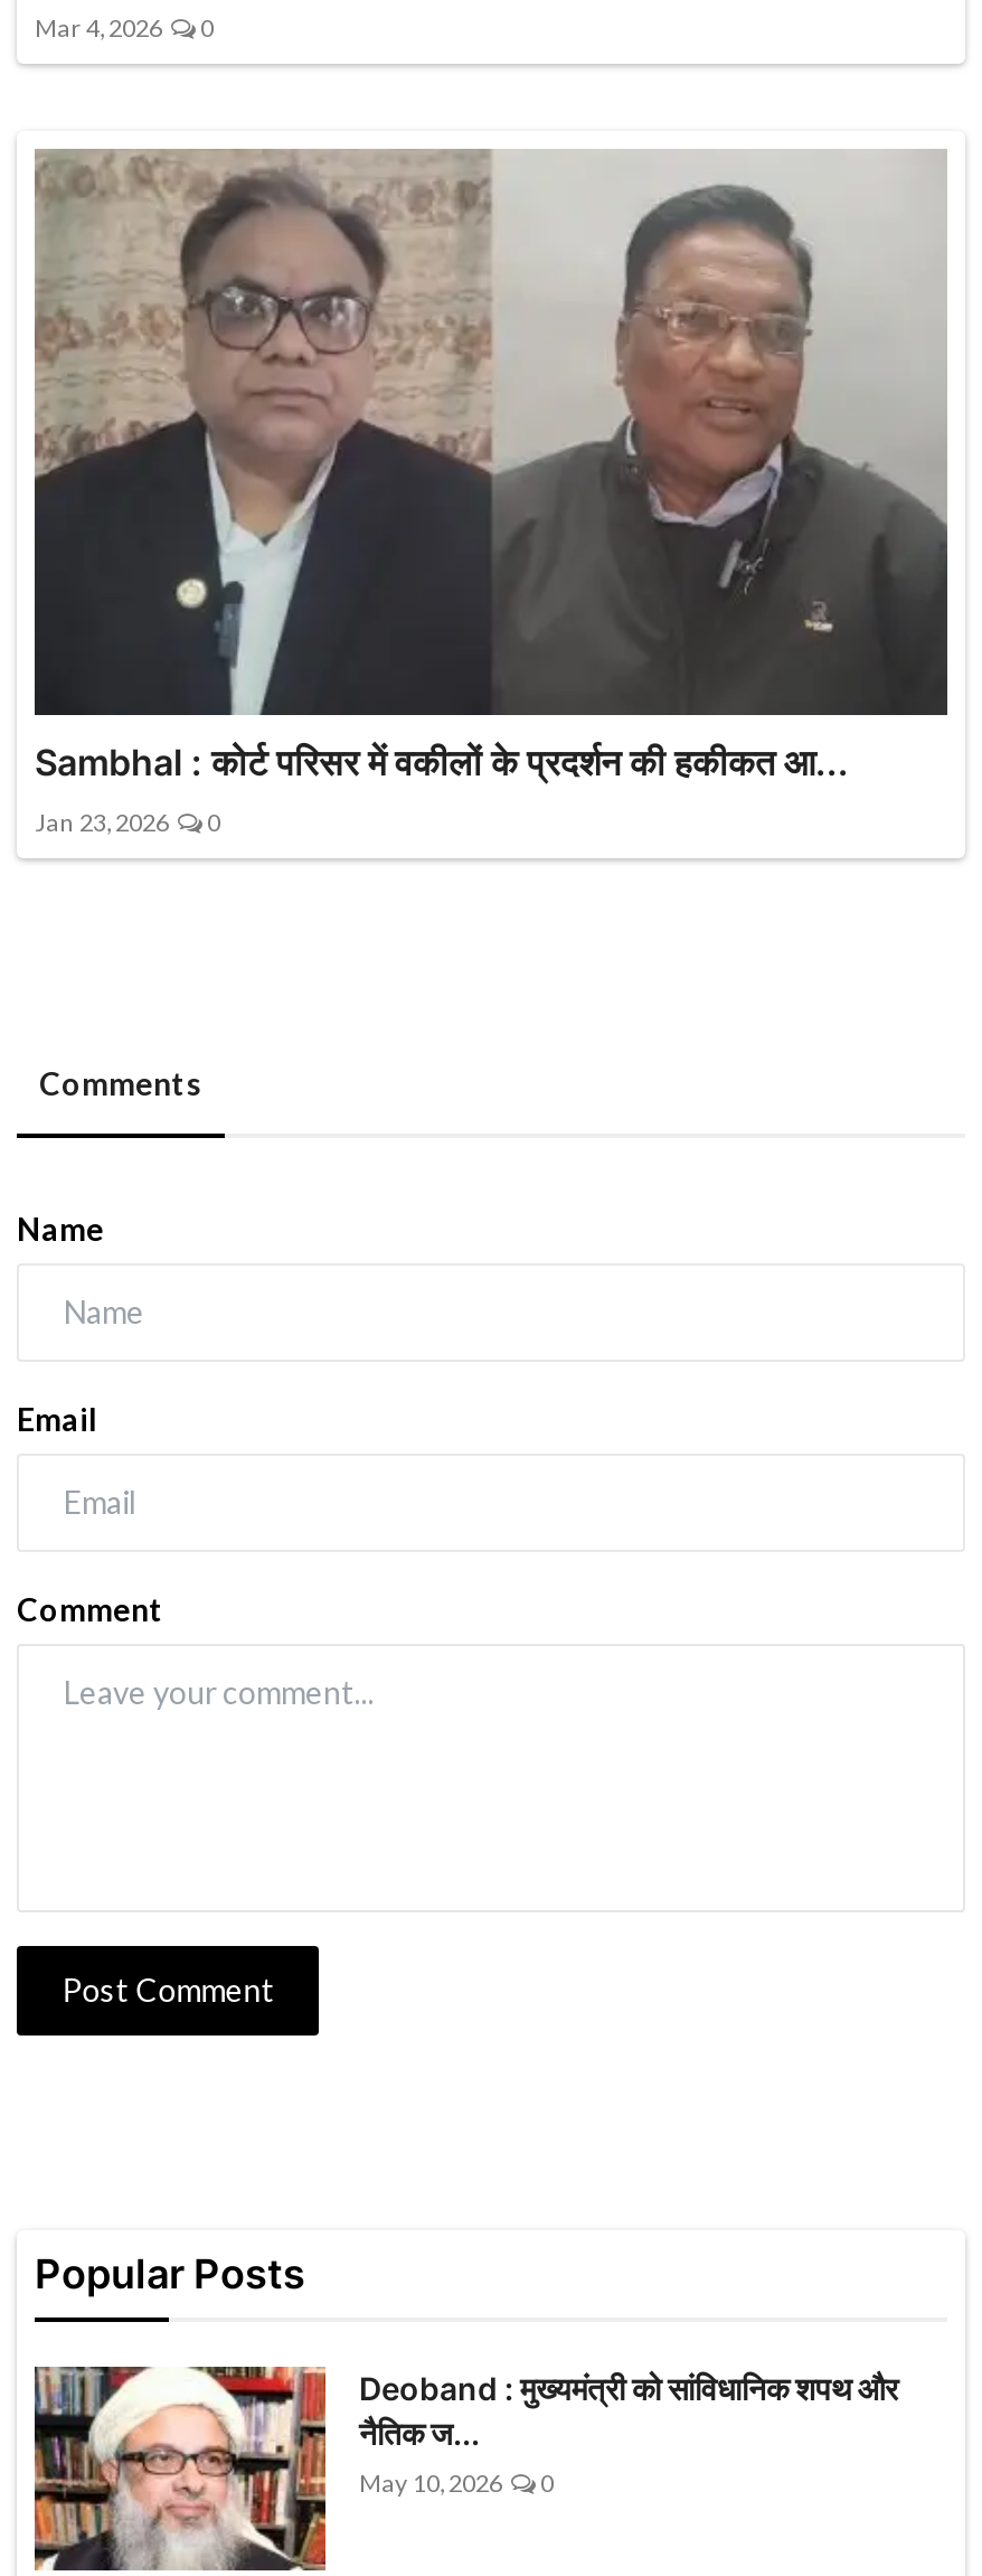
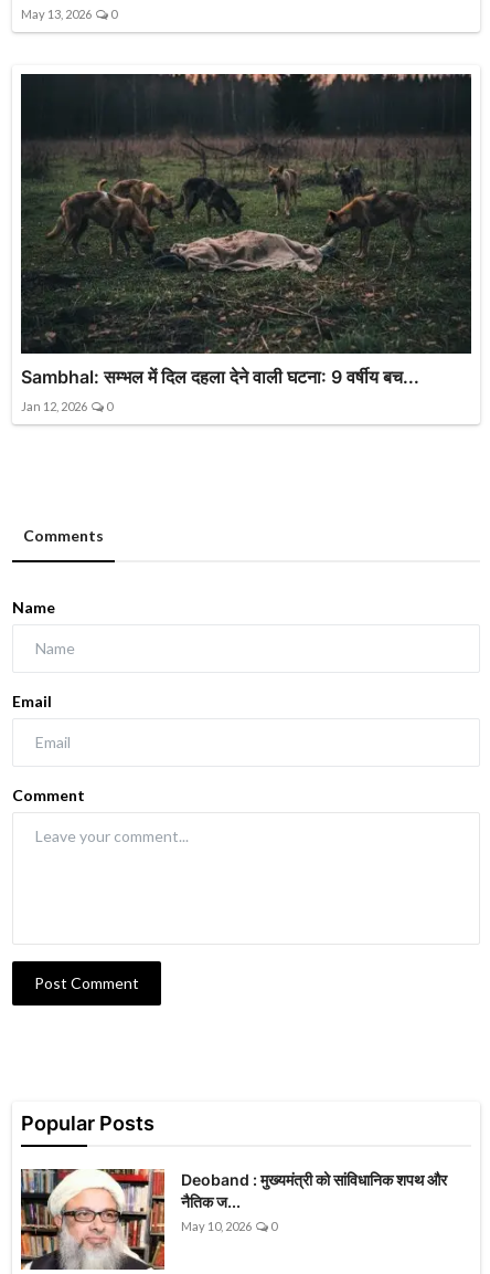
- Mar 4, 2026 0
+ May 13, 2026 0

- [image]
- Sambhal : कोर्ट परिसर में वकीलों के प्रदर्शन की हकीकत आ...
+ [image]
+ Sambhal: सम्भल में दिल दहला देने वाली घटना: 9 वर्षीय बच...

- Jan 23, 2026 0
+ Jan 12, 2026 0
